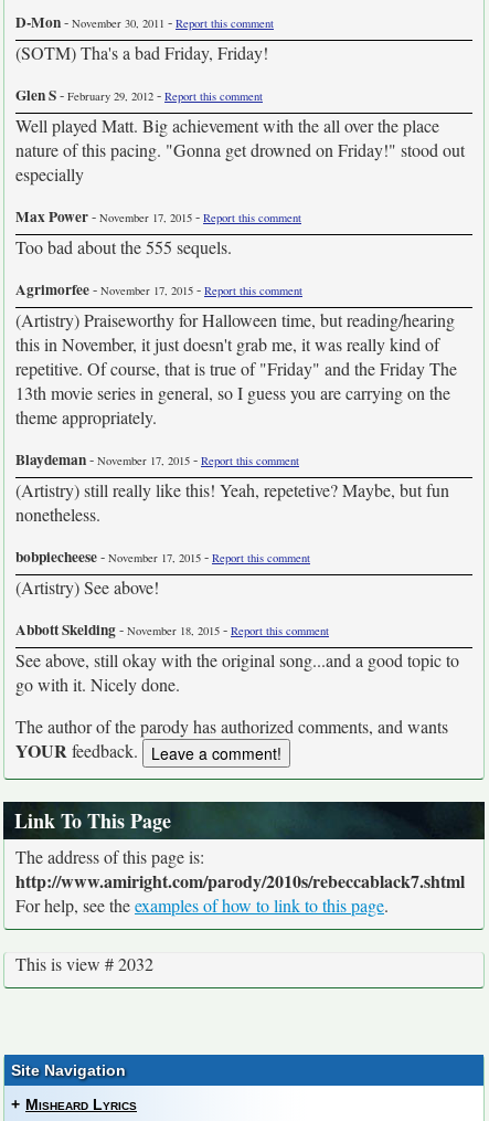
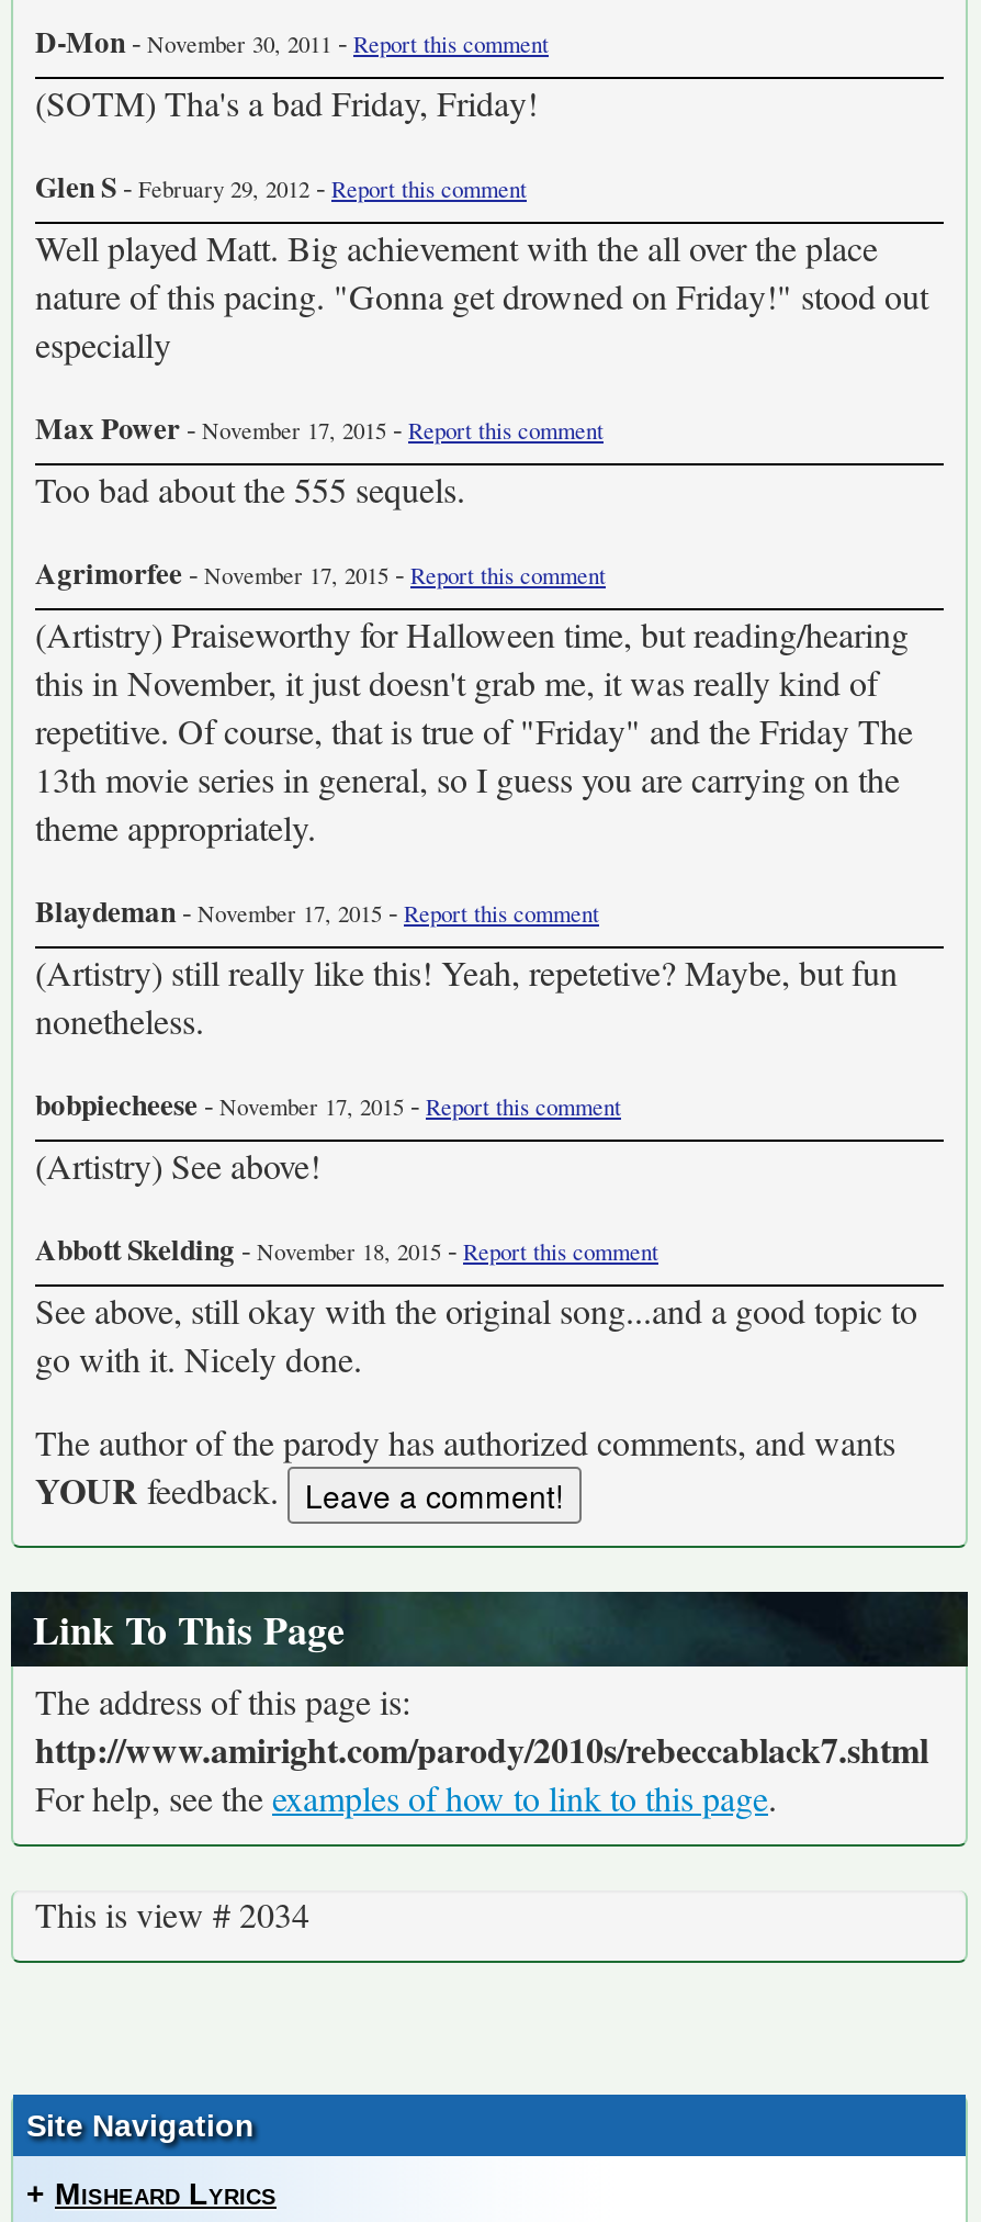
- This is view # 2032
+ This is view # 2034
